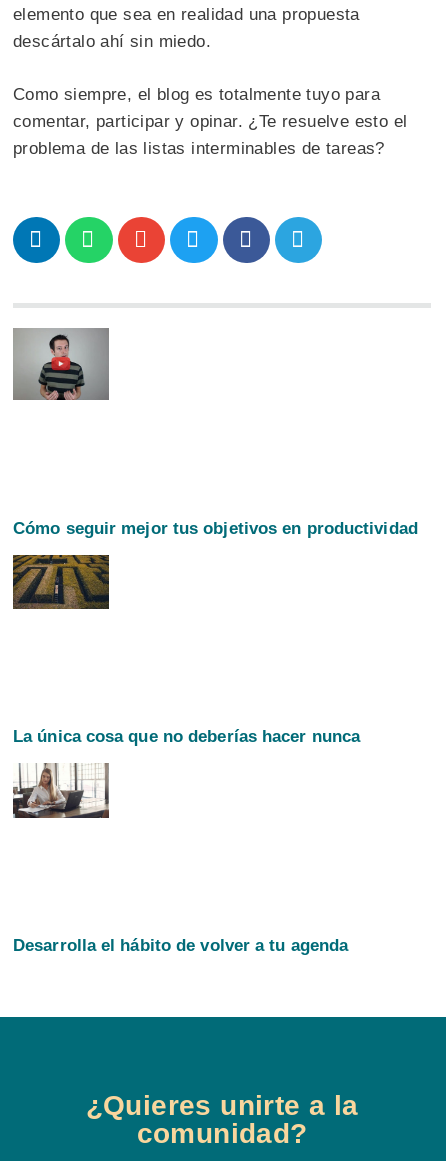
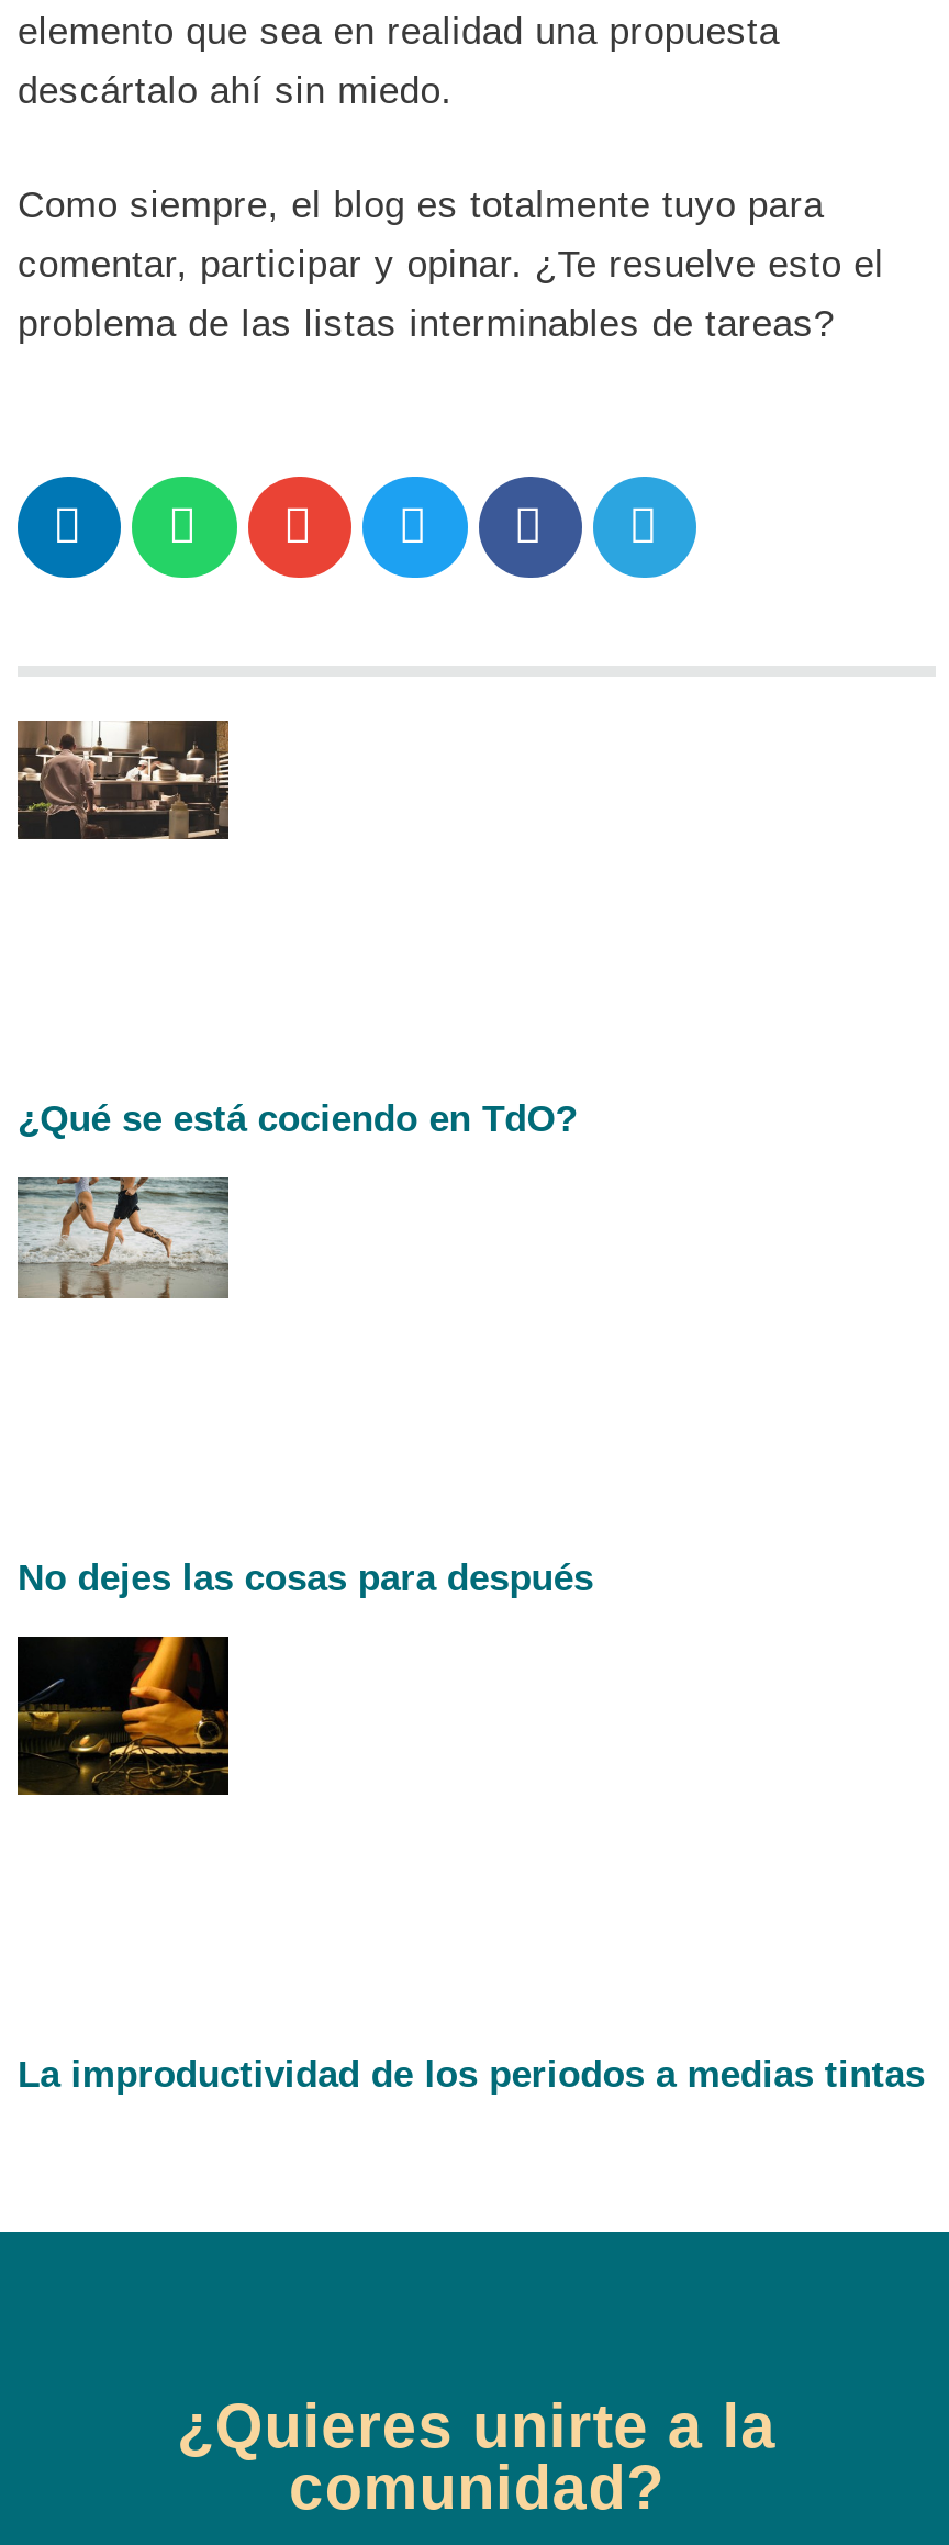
- [image]
+ [image]

- Cómo seguir mejor tus objetivos en productividad
+ ¿Qué se está cociendo en TdO?

- [image]
+ [image]

- La única cosa que no deberías hacer nunca
+ No dejes las cosas para después

- [image]
+ [image]

- Desarrolla el hábito de volver a tu agenda
+ La improductividad de los periodos a medias tintas
